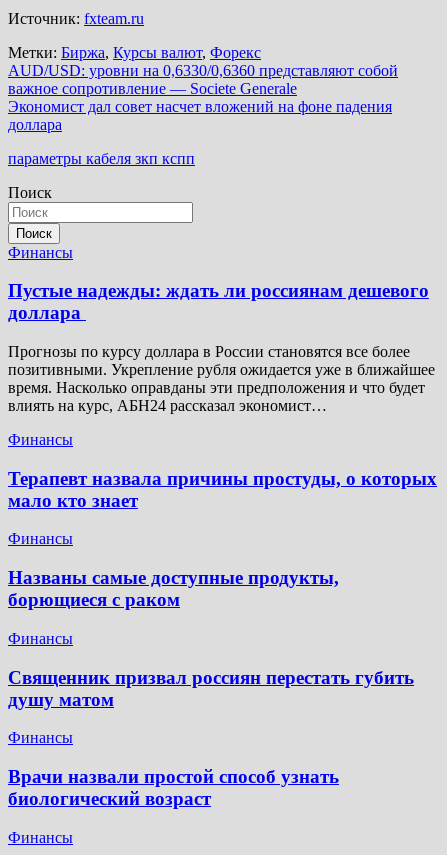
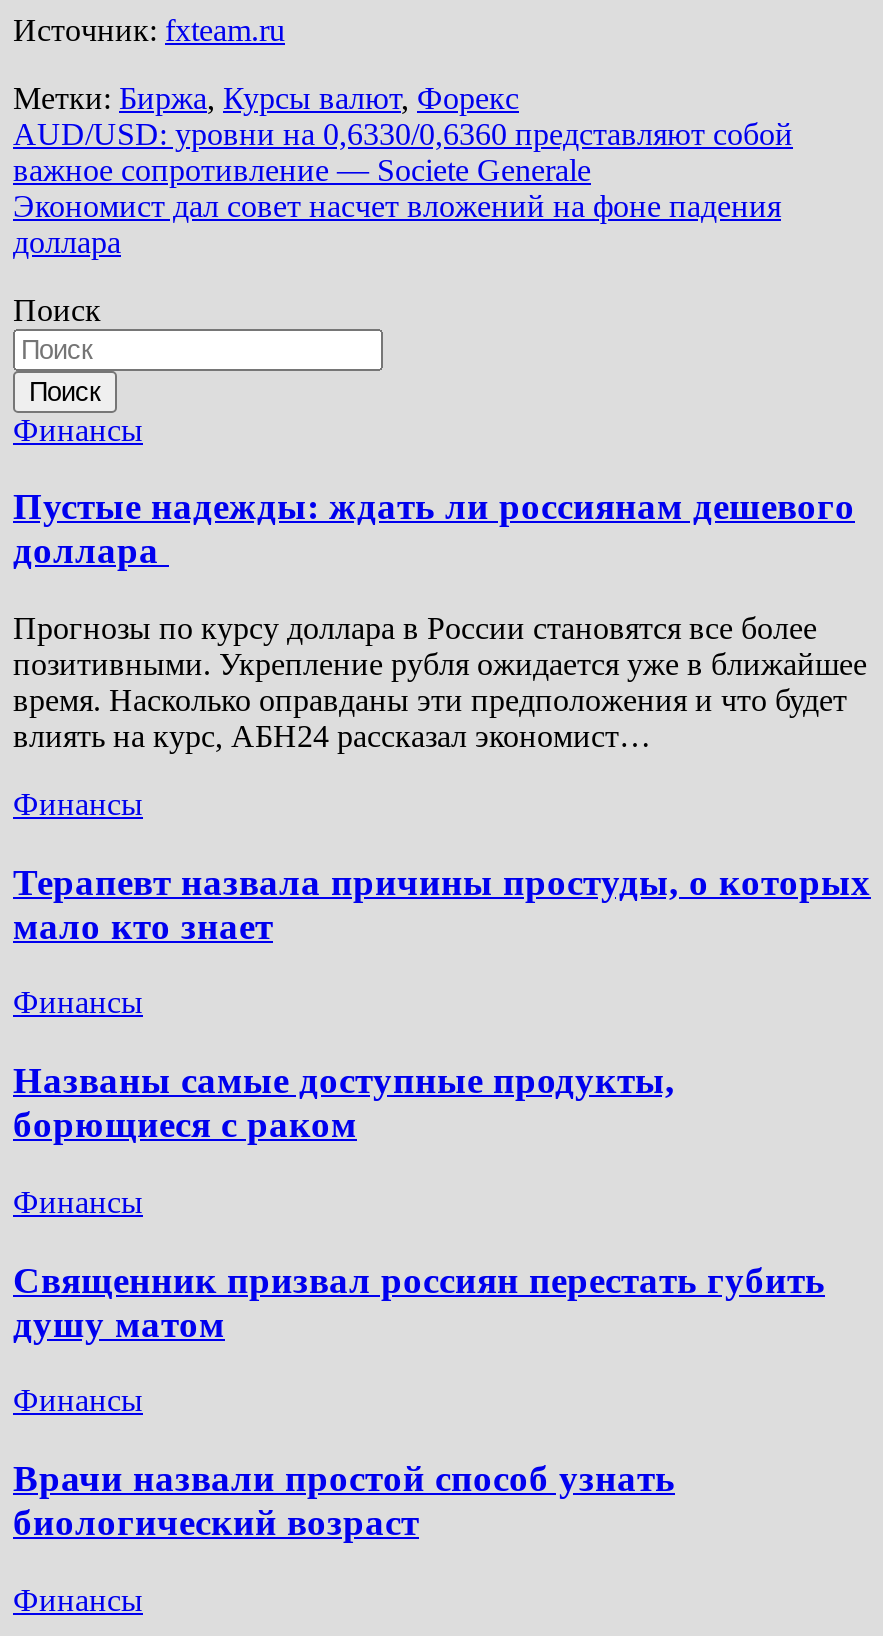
- параметры кабеля зкп кспп
